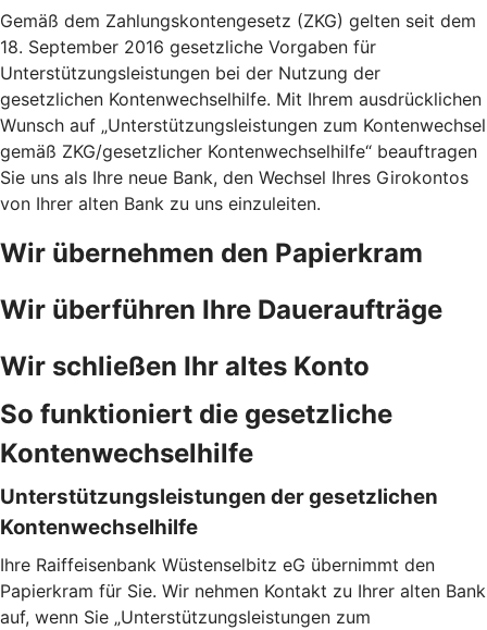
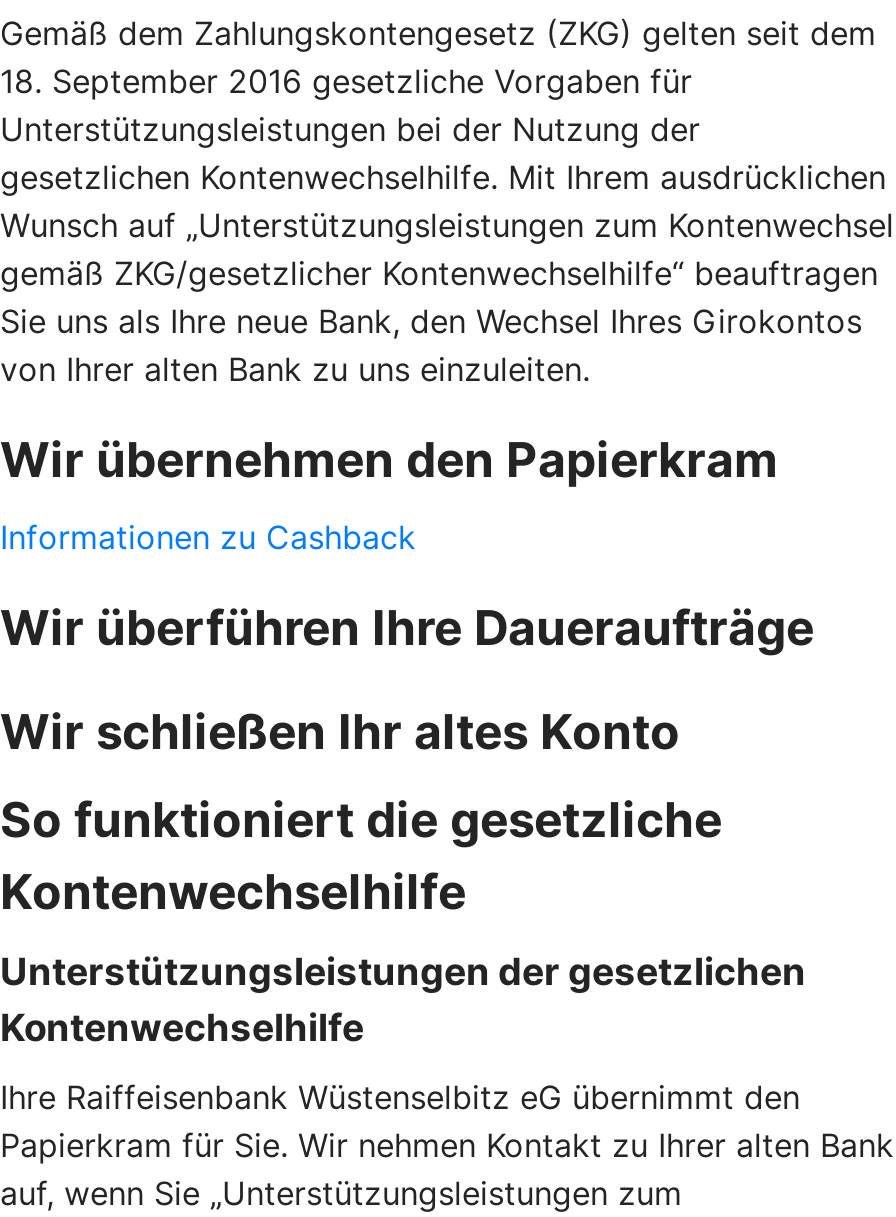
+ Informationen zu Cashback
